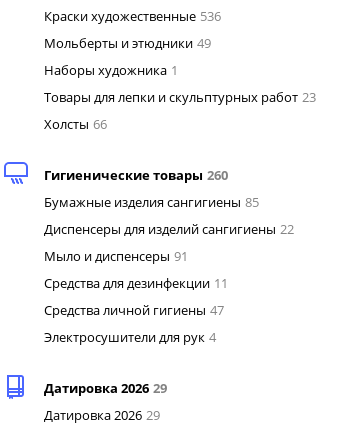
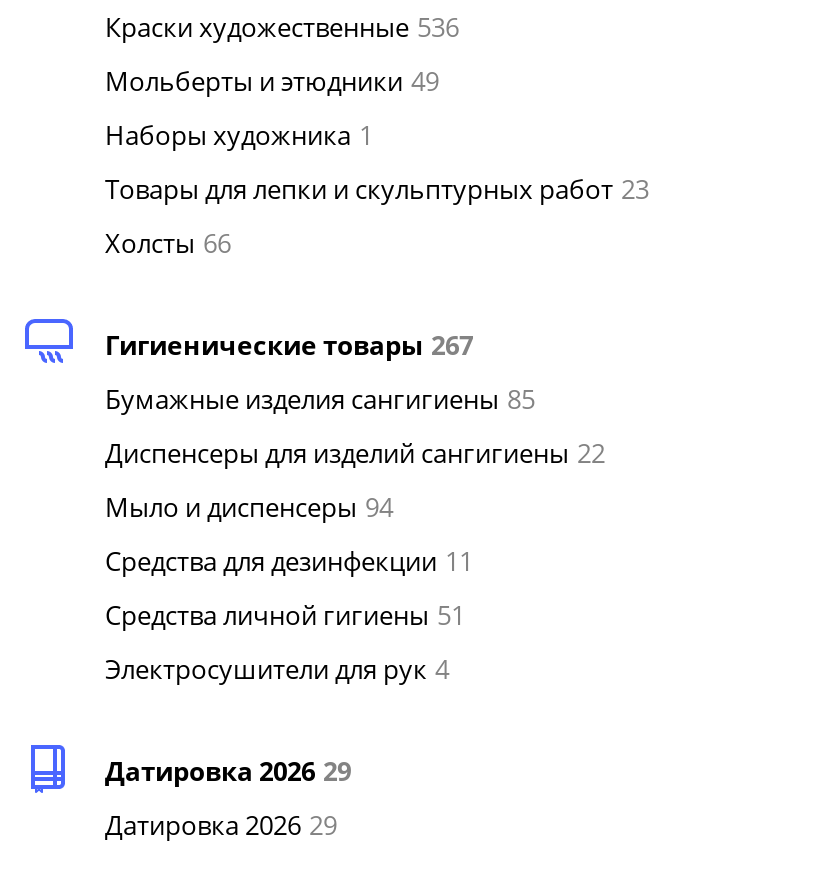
- Гигиенические товары 260
+ Гигиенические товары 267

- Мыло и диспенсеры 91
+ Мыло и диспенсеры 94

- Средства личной гигиены 47
+ Средства личной гигиены 51
